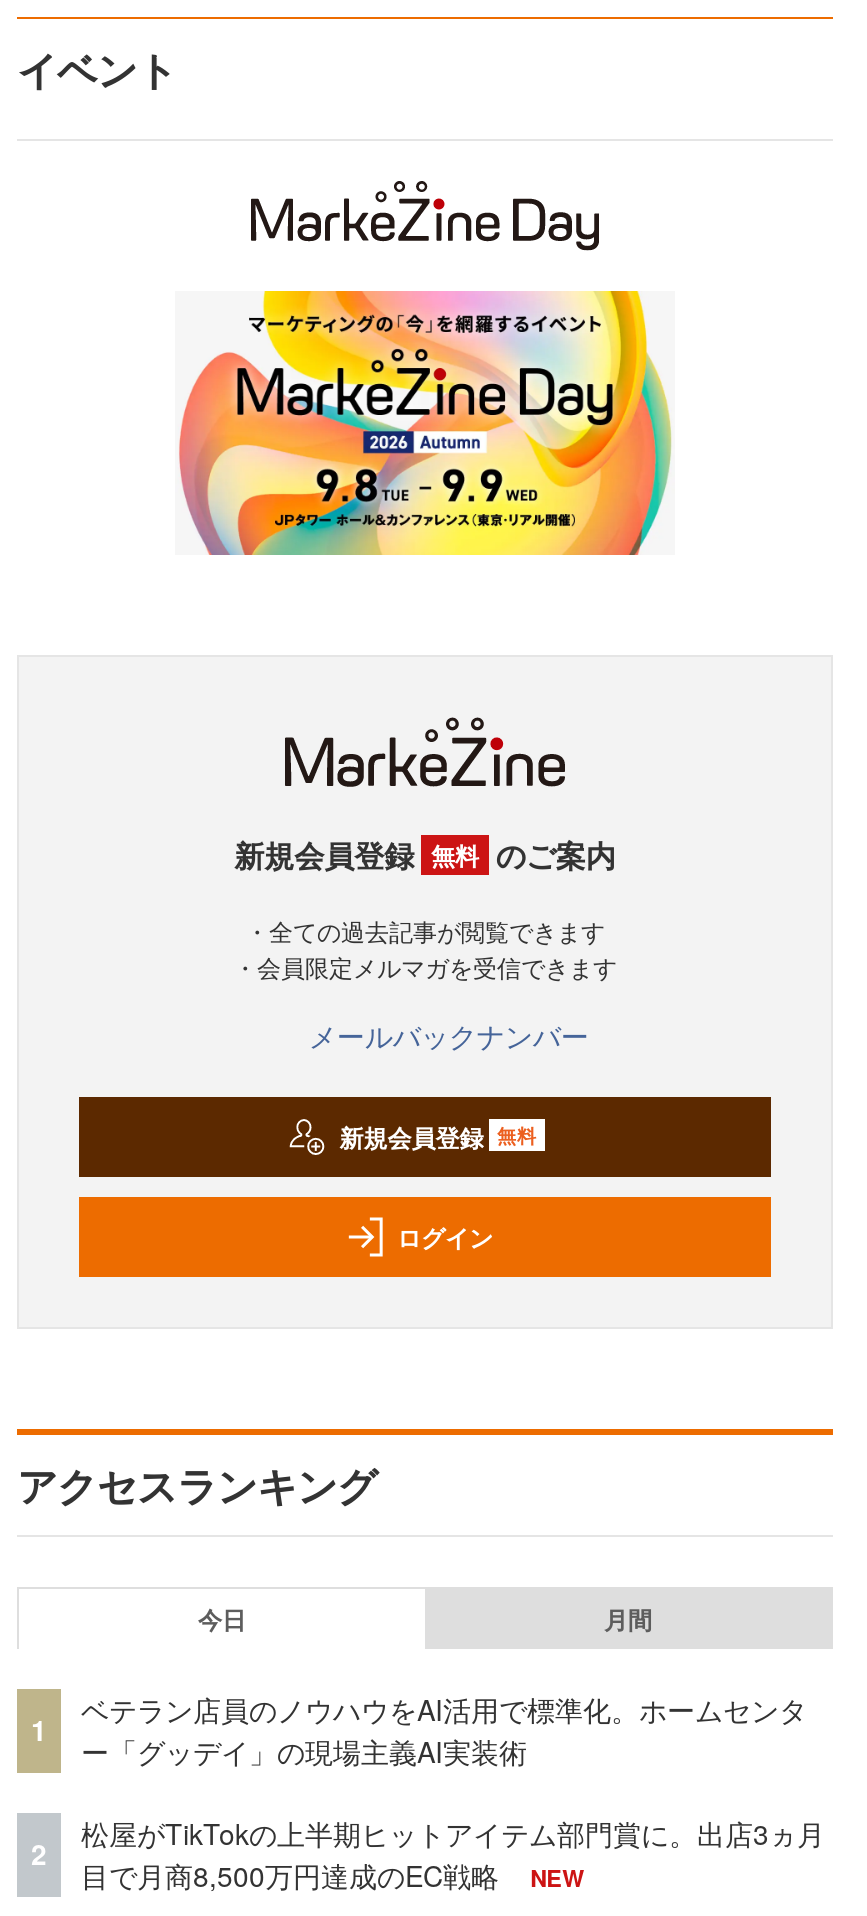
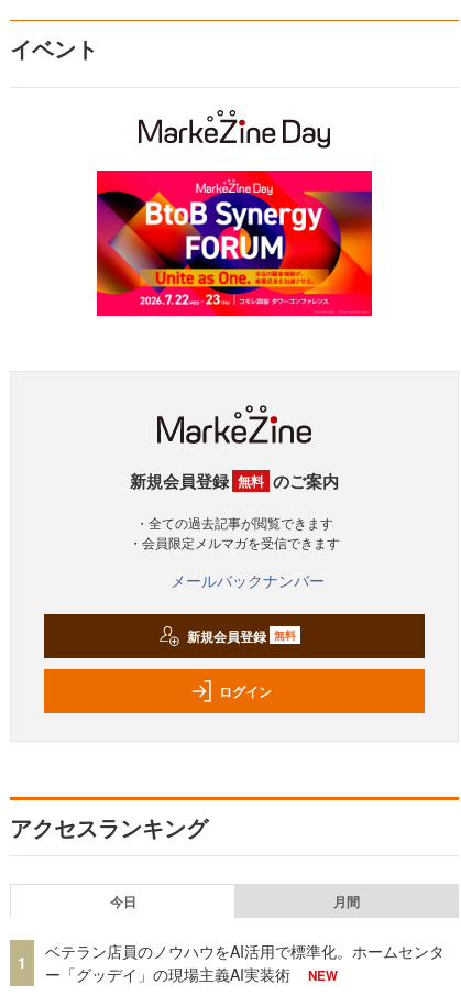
- [image]
+ [image]

- 松屋がTikTokの上半期ヒットアイテム部門賞に。出店3ヵ月
- 目で月商8,500万円達成のEC戦略

- 2
